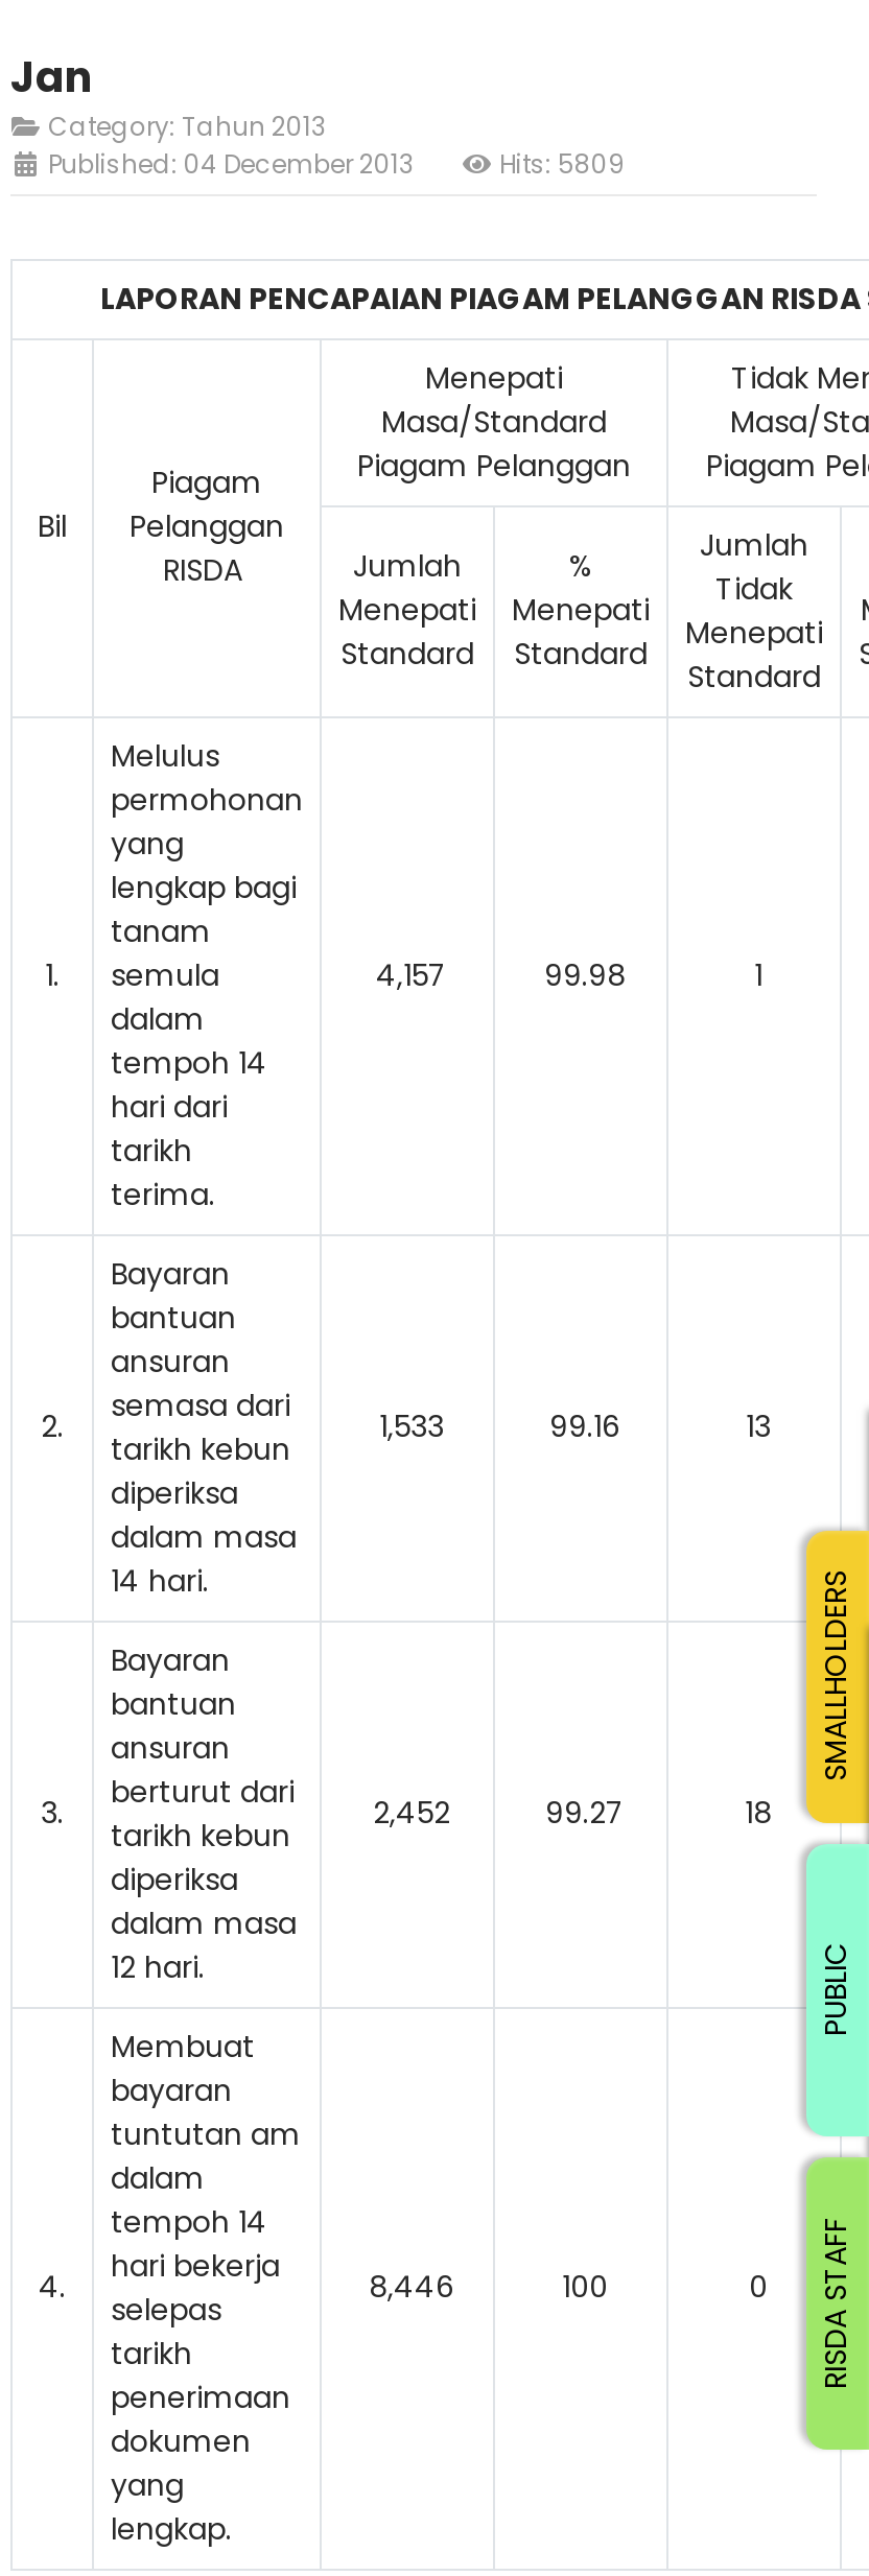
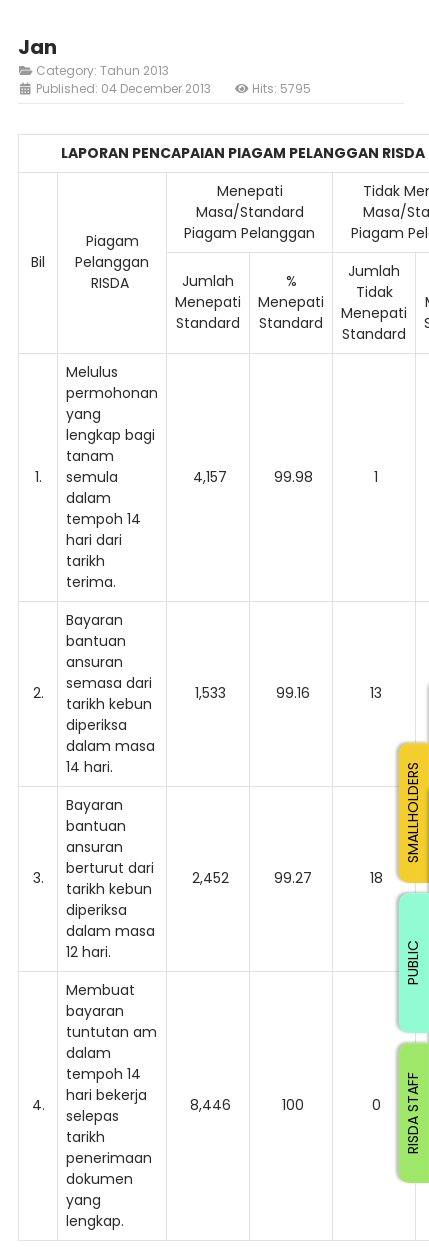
- Hits: 5809
+ Hits: 5795
